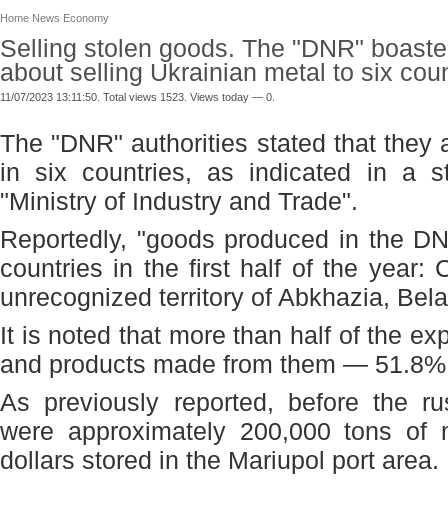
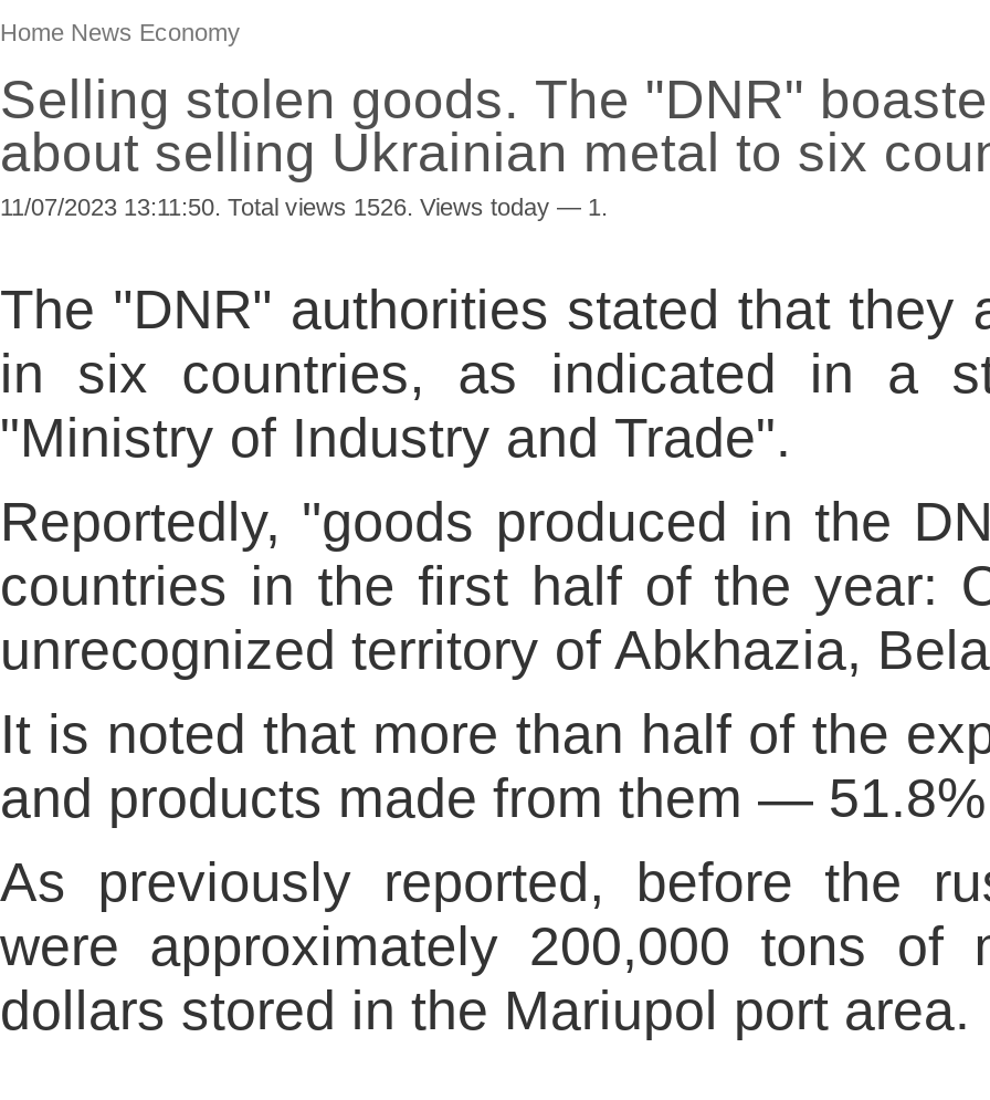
- 11/07/2023 13:11:50. Total views 1523. Views today — 0.
+ 11/07/2023 13:11:50. Total views 1526. Views today — 1.
